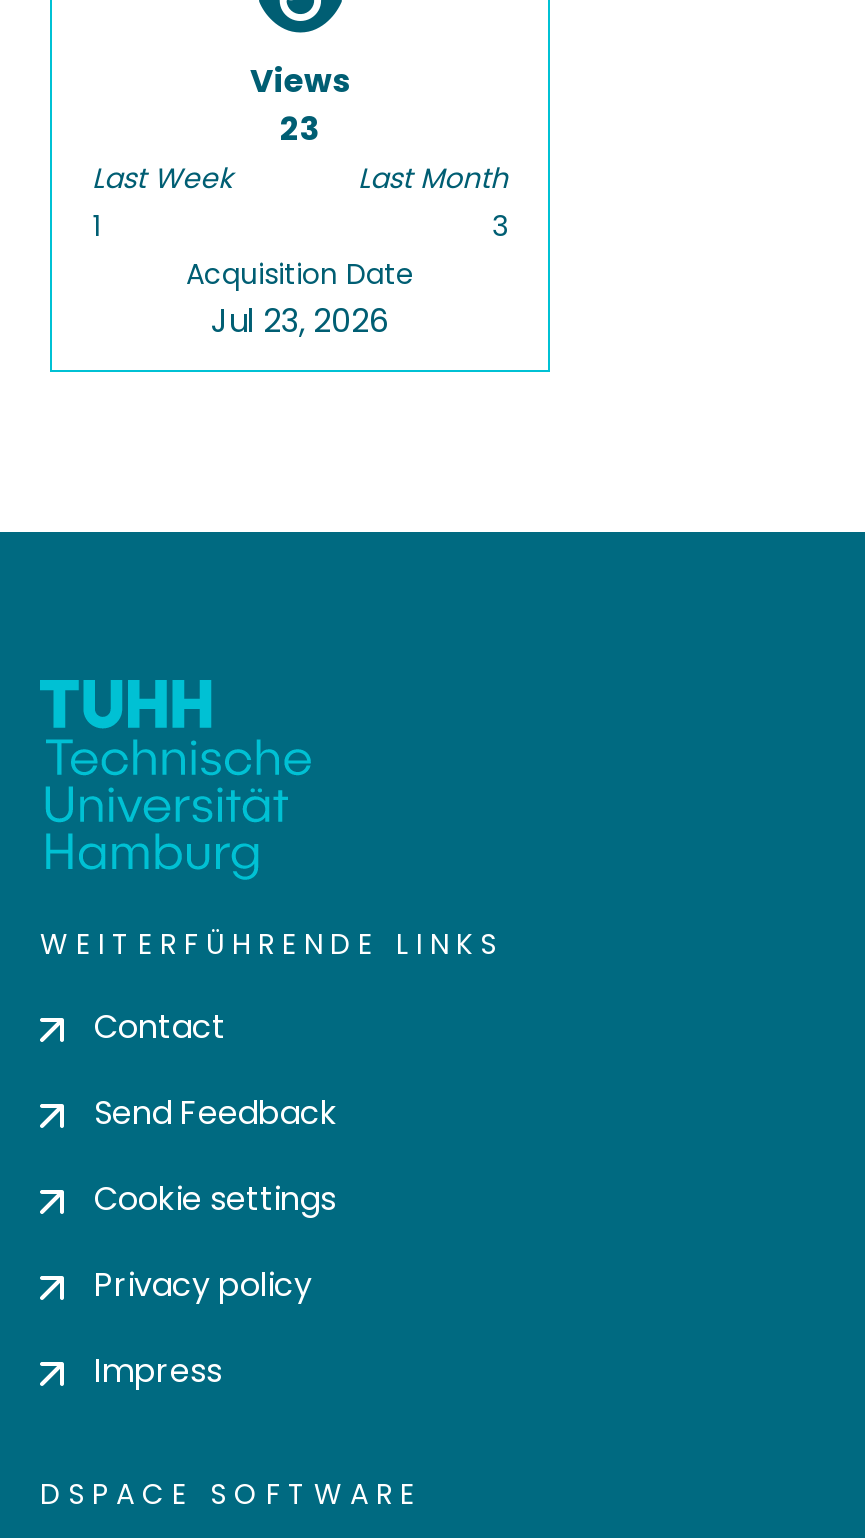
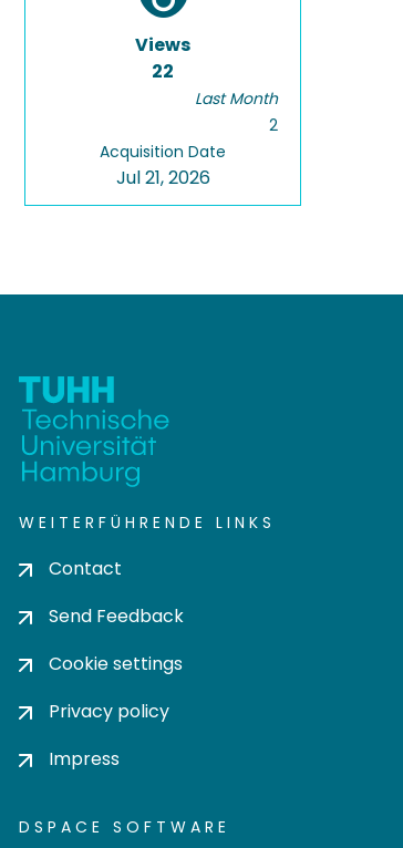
- 23
- Last Week
- 1
+ 22

- 3
+ 2

- Jul 23, 2026
+ Jul 21, 2026
